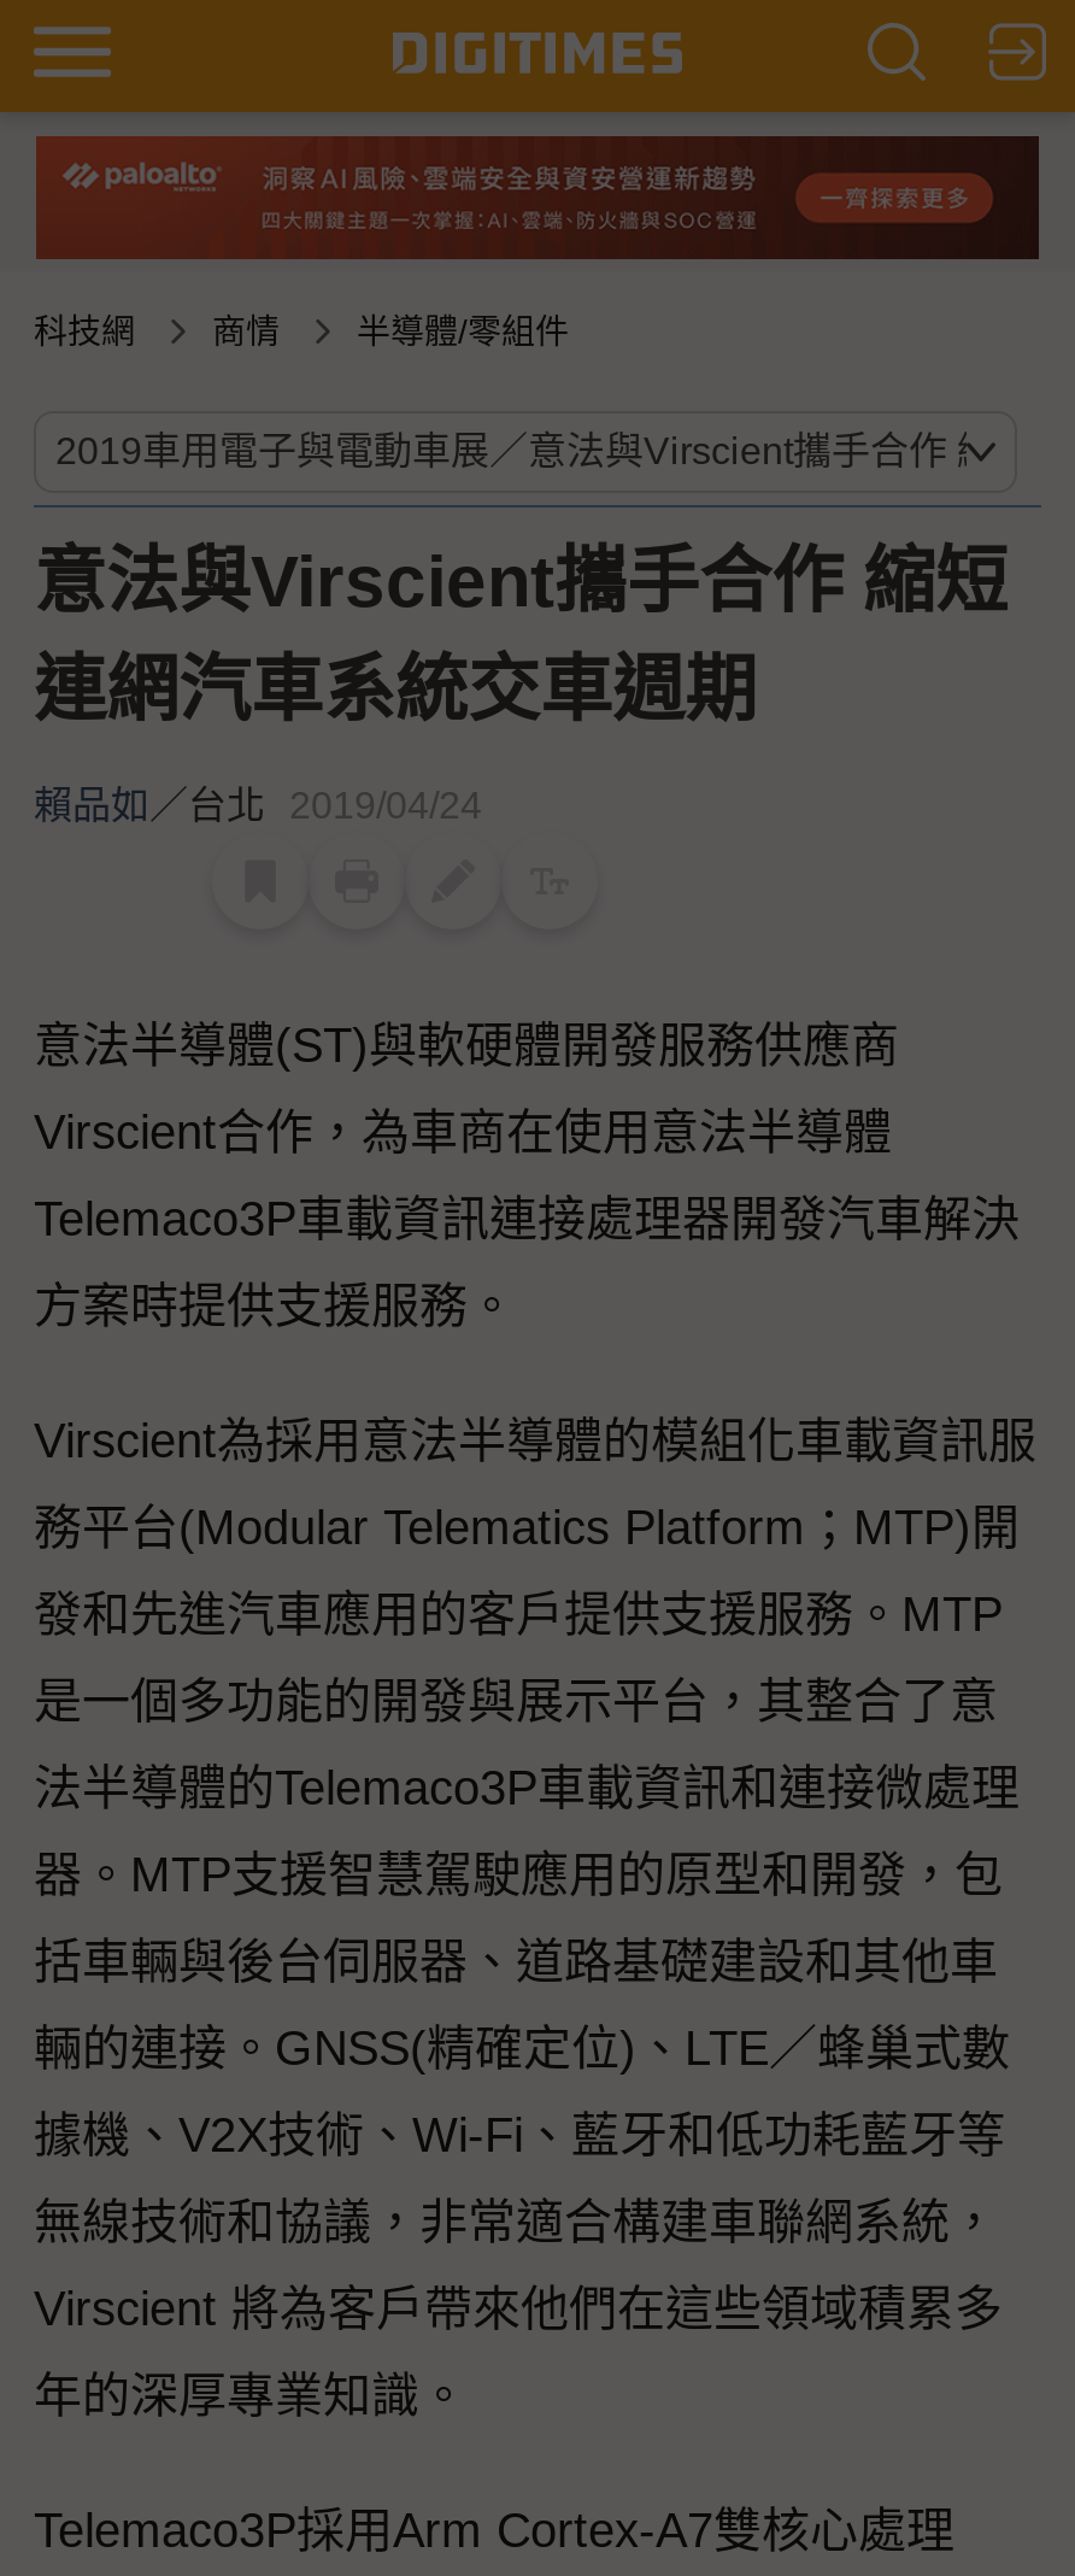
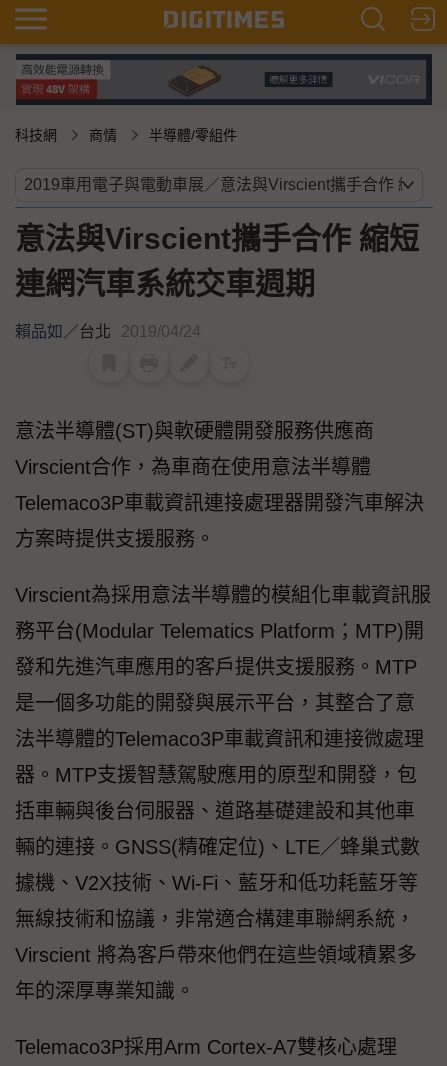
- [image]
+ [image]
